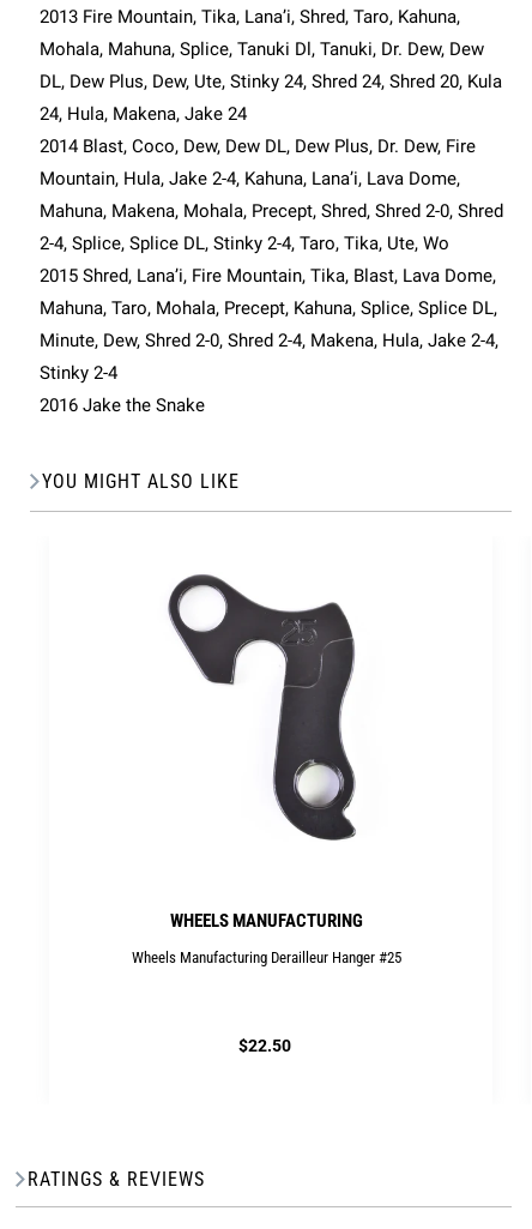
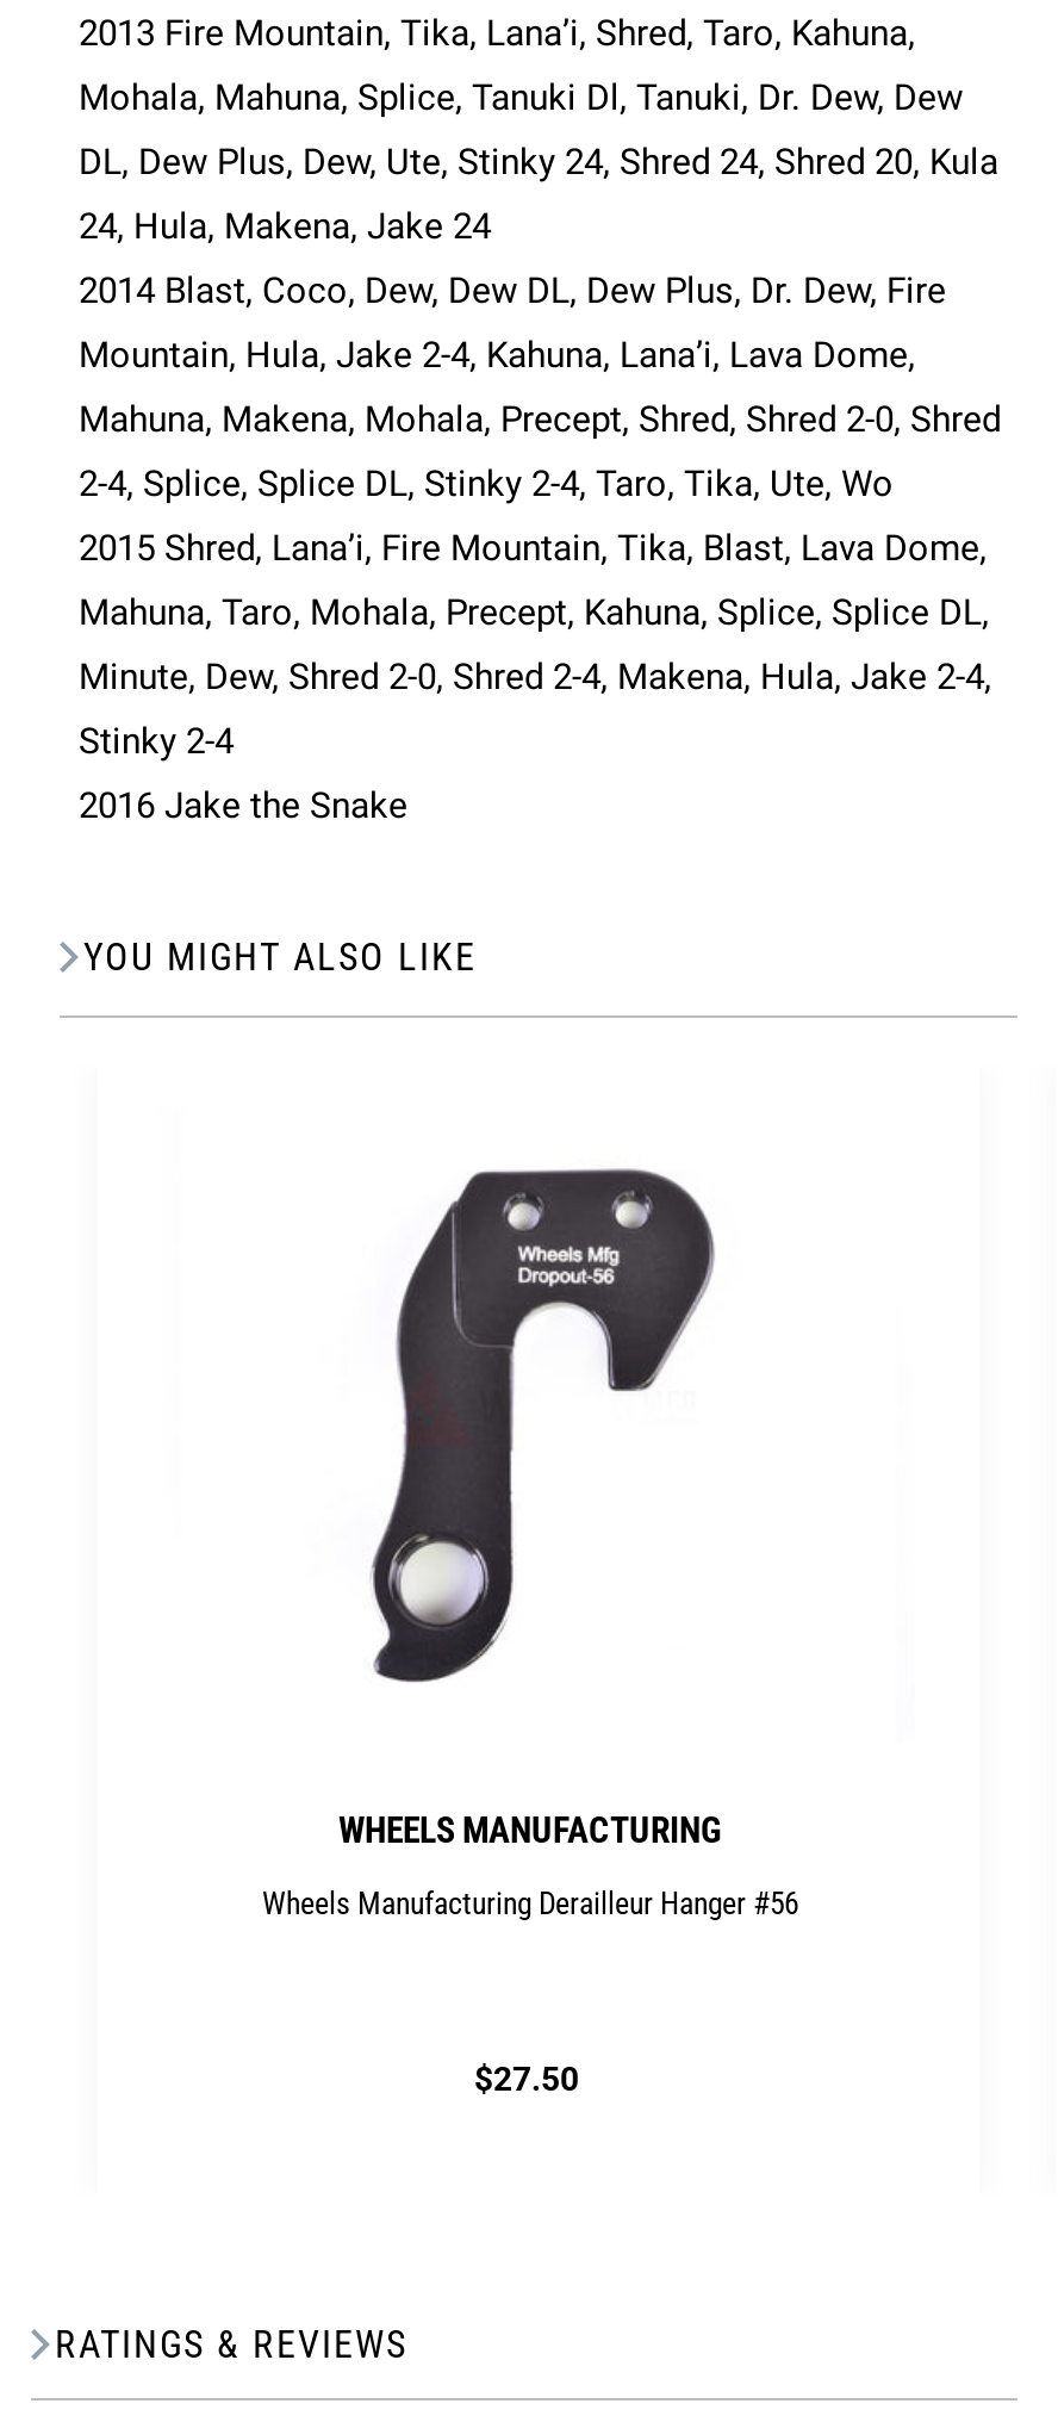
- [image]
+ [image]

- Wheels Manufacturing Derailleur Hanger #25
+ Wheels Manufacturing Derailleur Hanger #56

- $22.50
+ $27.50
